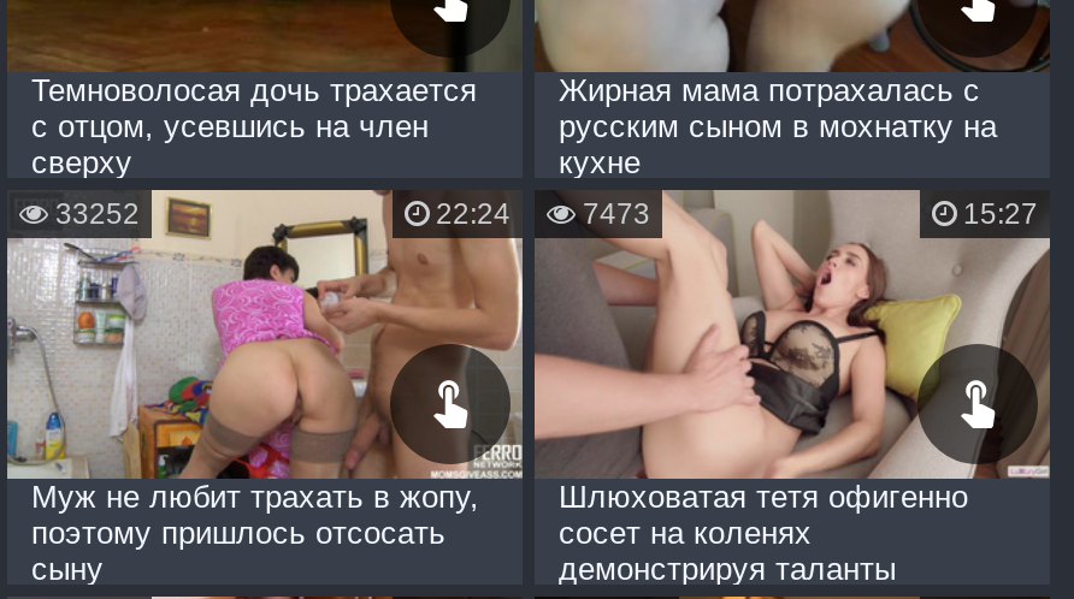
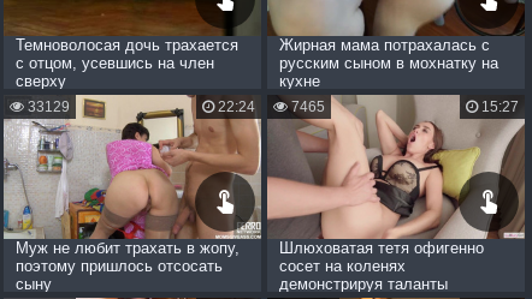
- 33252
+ 33129

- 22:24 7473
+ 22:24 7465
